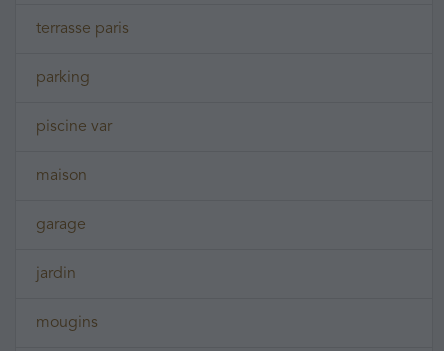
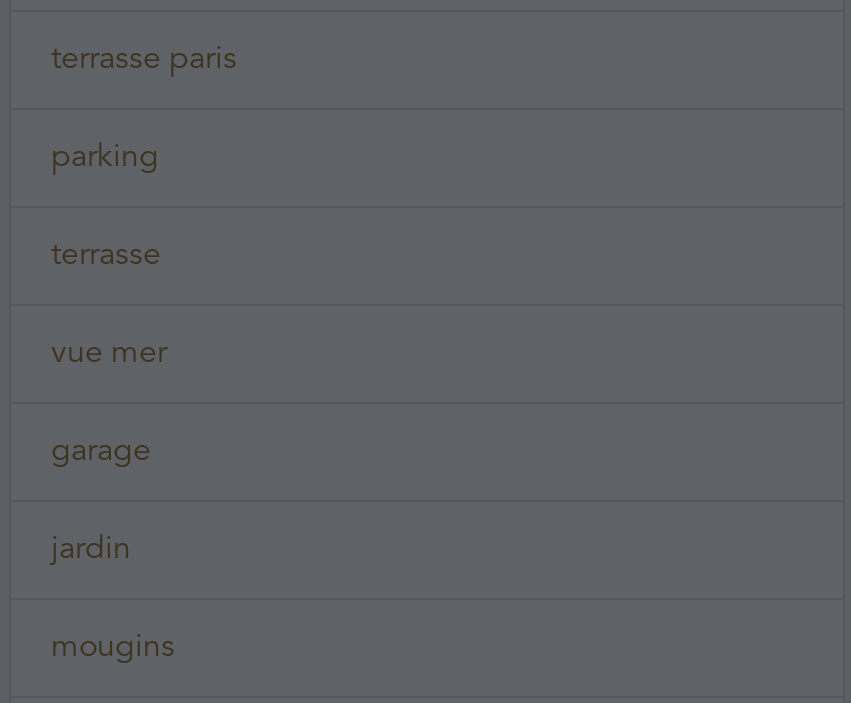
- piscine var
+ terrasse

- maison
+ vue mer
